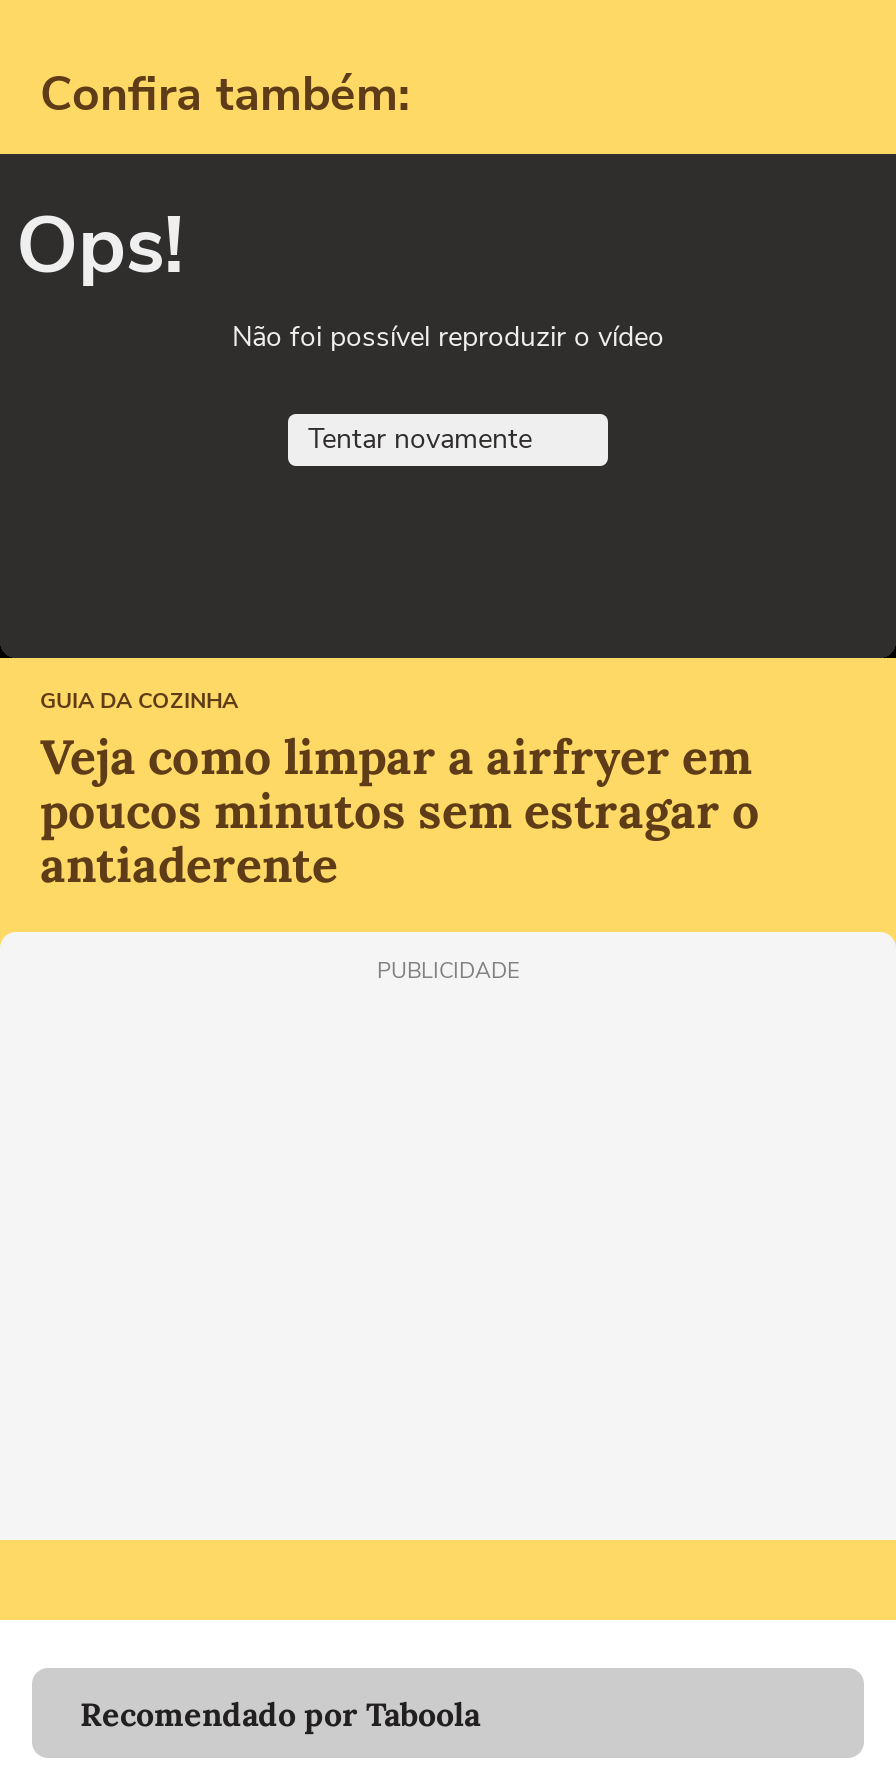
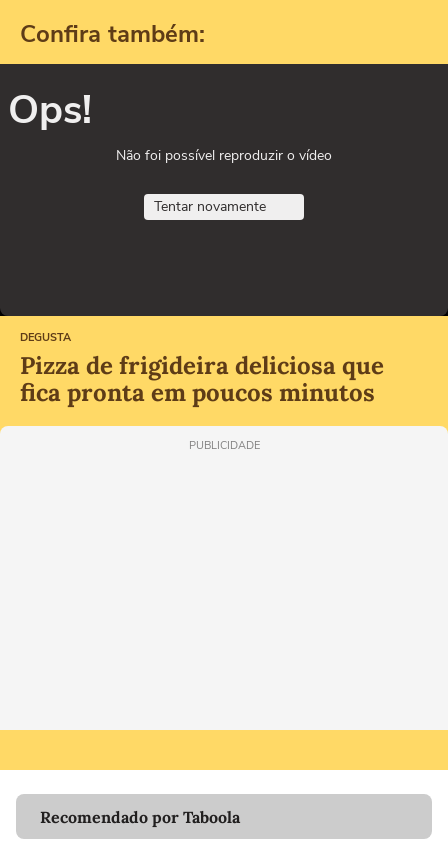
- GUIA DA COZINHA
- Veja como limpar a airfryer em
- poucos minutos sem estragar o
- antiaderente
+ DEGUSTA
+ Pizza de frigideira deliciosa que
+ fica pronta em poucos minutos
